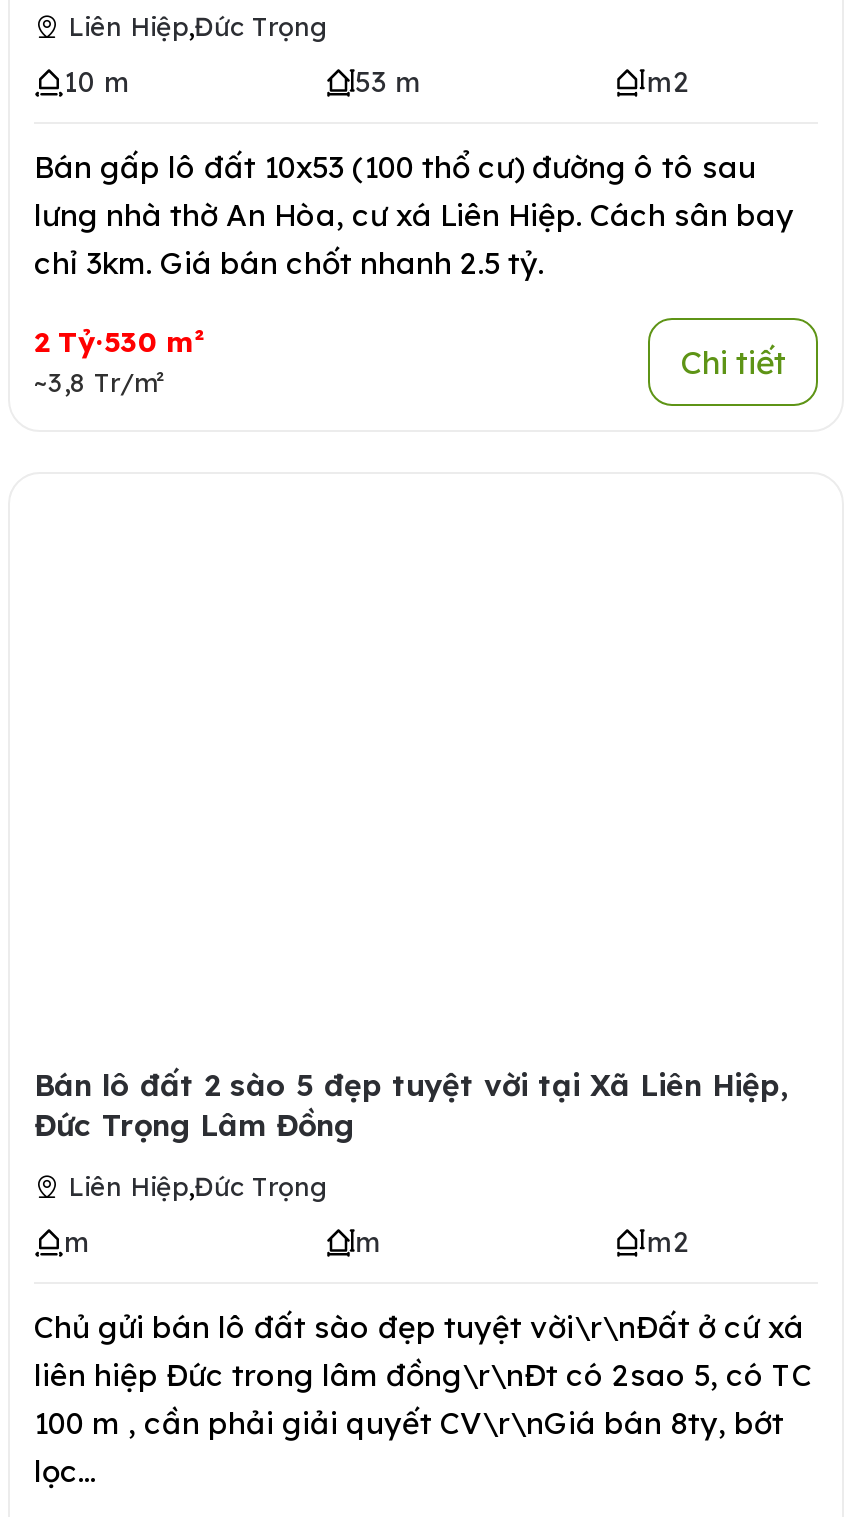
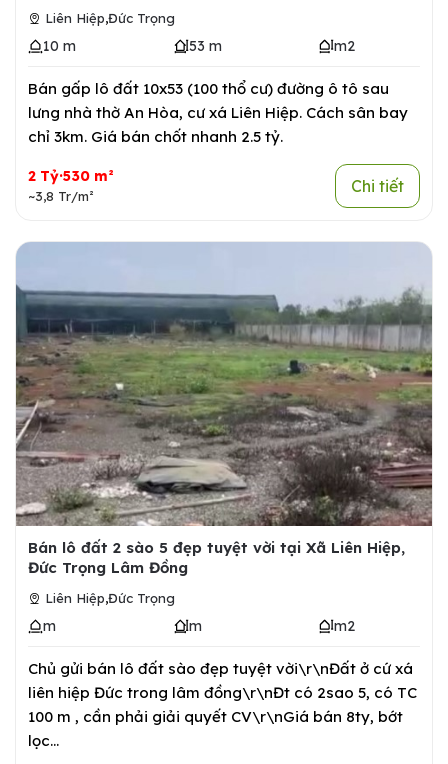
+ [image]
